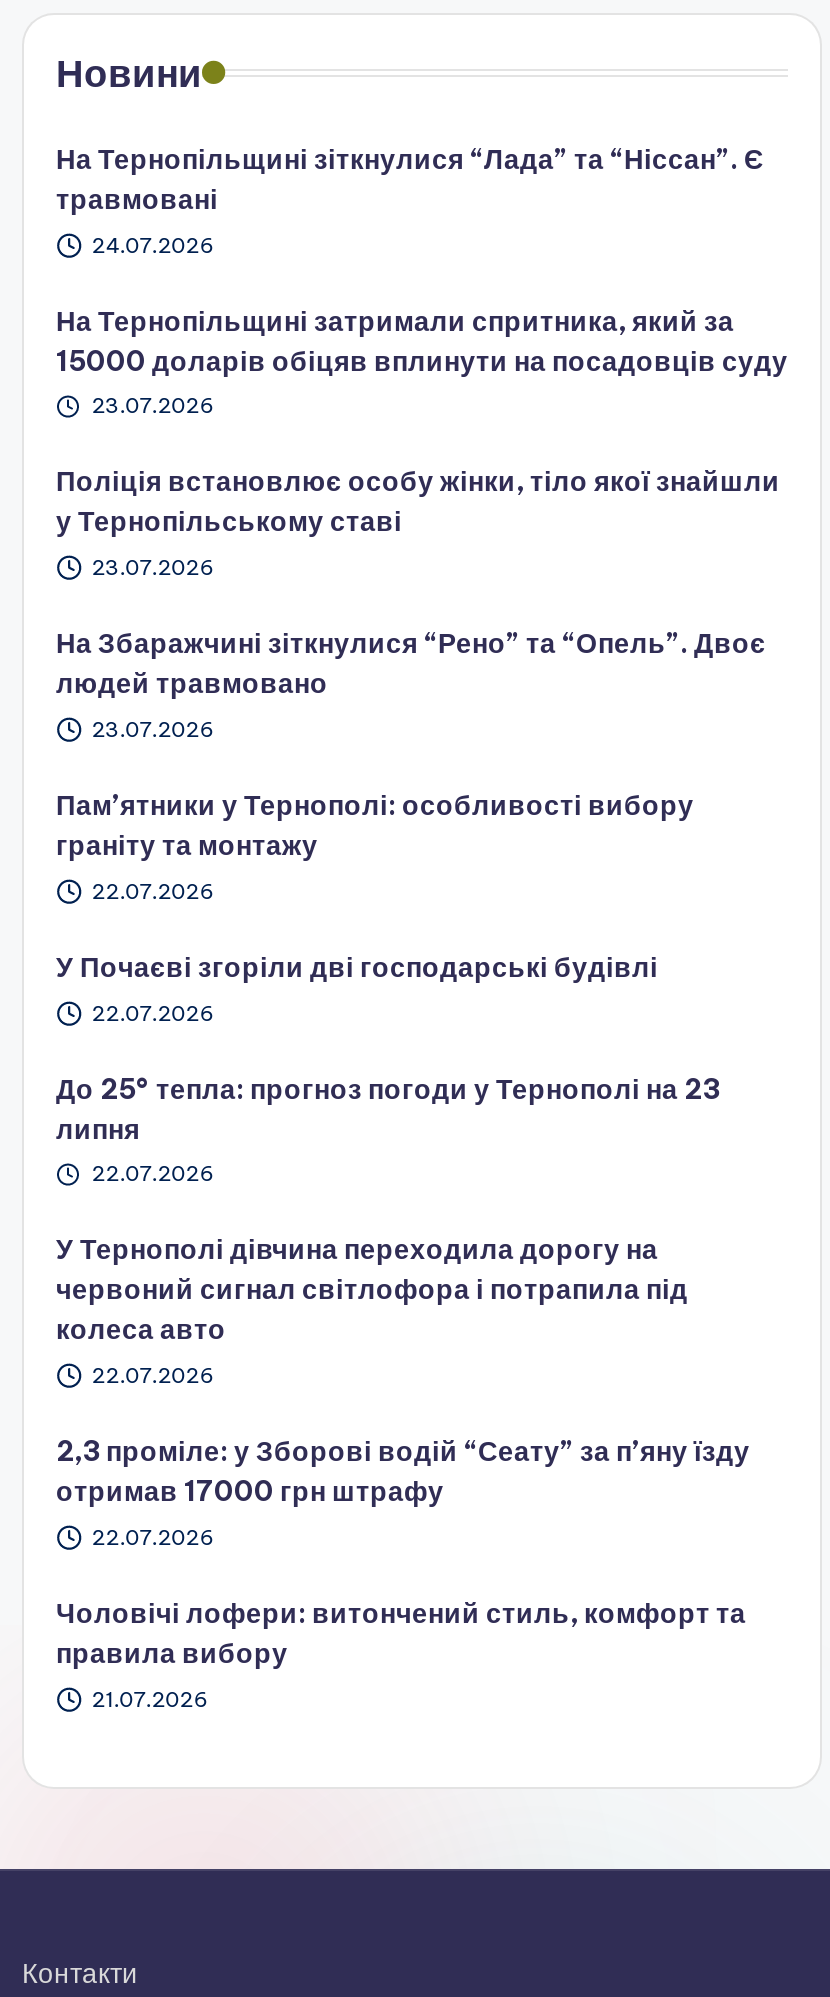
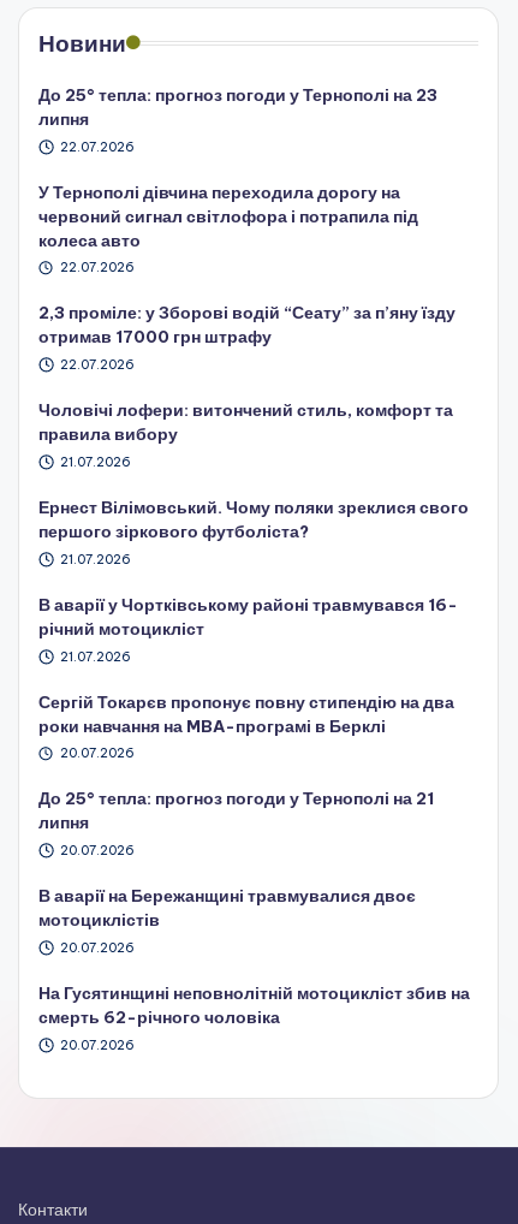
- На Тернопільщині зіткнулися “Лада” та “Ніссан”. Є
- травмовані
- 24.07.2026
- На Тернопільщині затримали спритника, який за
- 15000 доларів обіцяв вплинути на посадовців суду
- 23.07.2026
- Поліція встановлює особу жінки, тіло якої знайшли
- у Тернопільському ставі
- 23.07.2026
- На Збаражчині зіткнулися “Рено” та “Опель”. Двоє
- людей травмовано
- 23.07.2026
- Пам’ятники у Тернополі: особливості вибору
- граніту та монтажу
- 22.07.2026
- У Почаєві згоріли дві господарські будівлі
- 22.07.2026

moved up: До 25° тепла: прогноз погоди у Тернополі на 23 | липня | 22.07.2026 | ... | правила вибору | 21.07.2026

+ Ернест Вілімовський. Чому поляки зреклися свого
+ першого зіркового футболіста?
+ 21.07.2026
+ В аварії у Чортківському районі травмувався 16-
+ річний мотоцикліст
+ 21.07.2026
+ Сергій Токарєв пропонує повну стипендію на два
+ роки навчання на MBA-програмі в Берклі
+ 20.07.2026
+ До 25° тепла: прогноз погоди у Тернополі на 21
+ липня
+ 20.07.2026
+ В аварії на Бережанщині травмувалися двоє
+ мотоциклістів
+ 20.07.2026
+ На Гусятинщині неповнолітній мотоцикліст збив на
+ смерть 62-річного чоловіка
+ 20.07.2026
